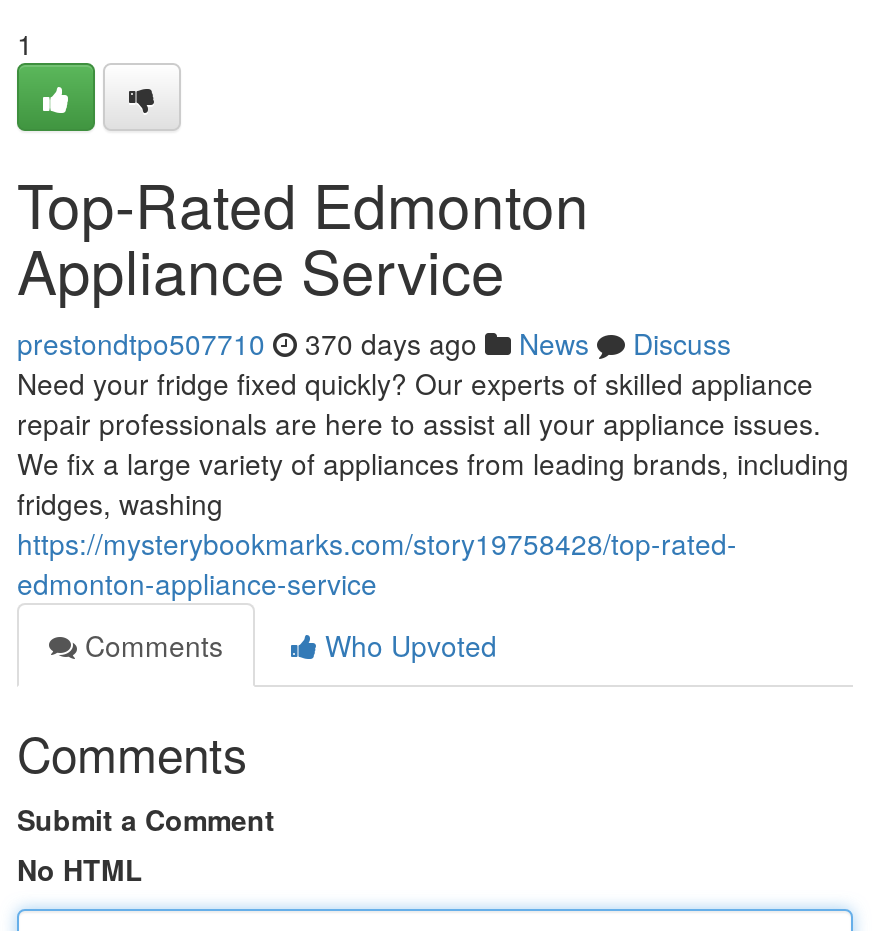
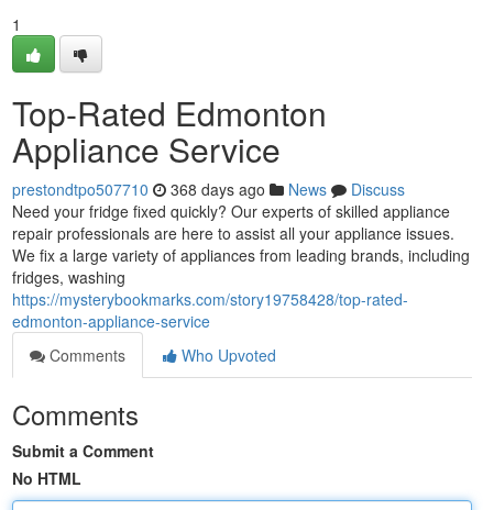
- prestondtpo507710 370 days ago News Discuss
+ prestondtpo507710 368 days ago News Discuss
